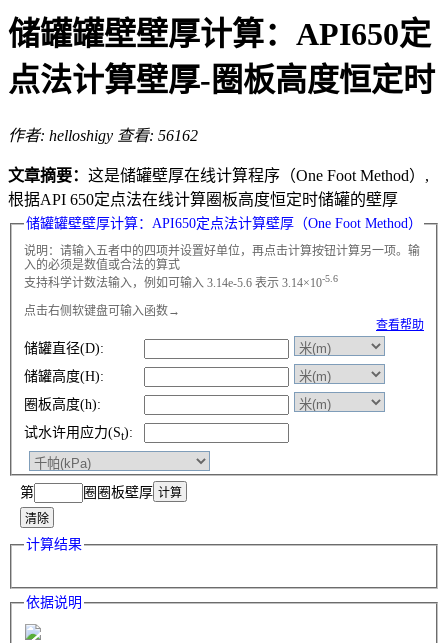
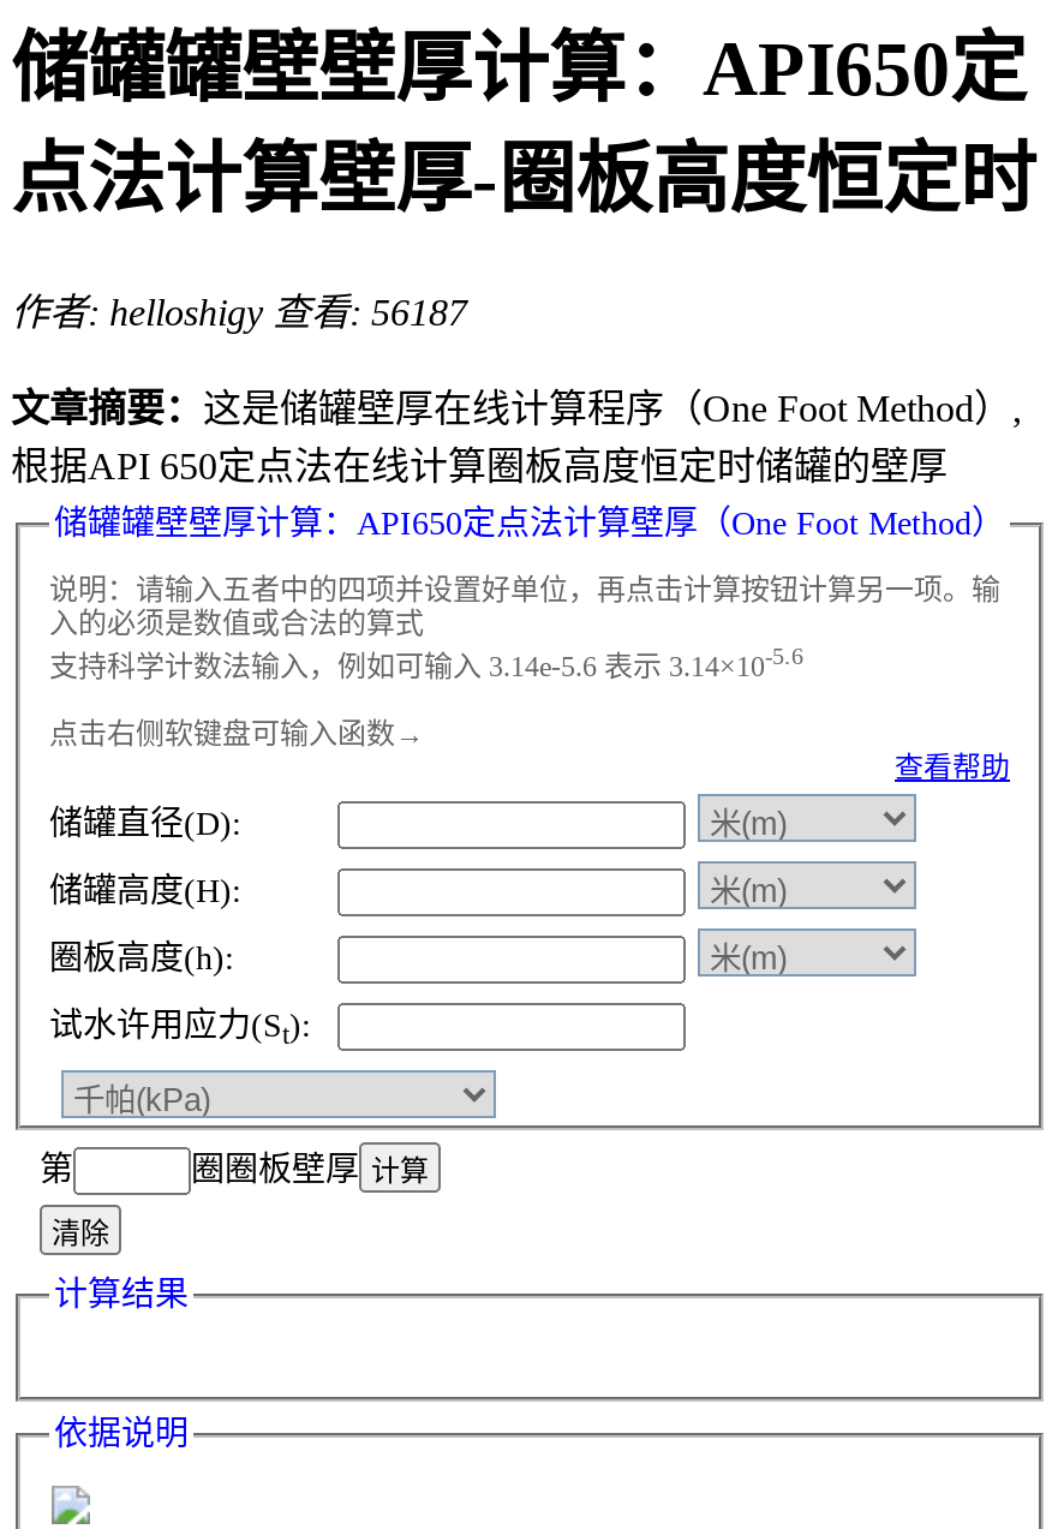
- 作者: helloshigy 查看: 56162
+ 作者: helloshigy 查看: 56187
